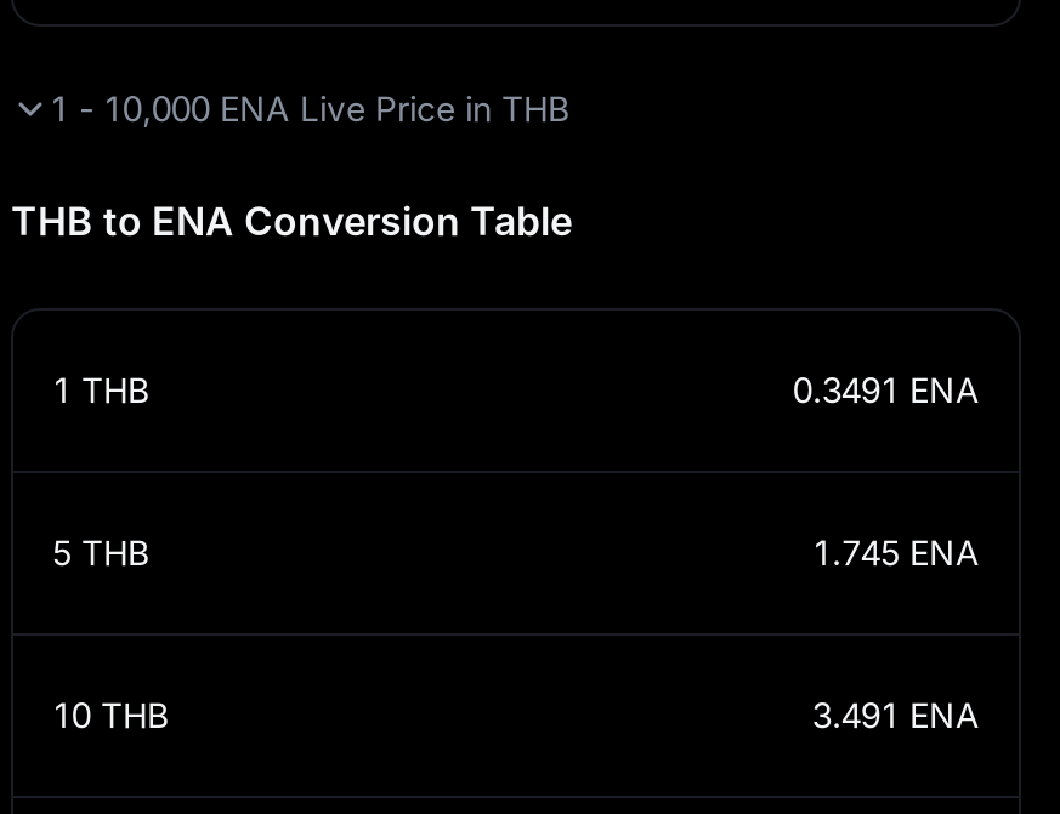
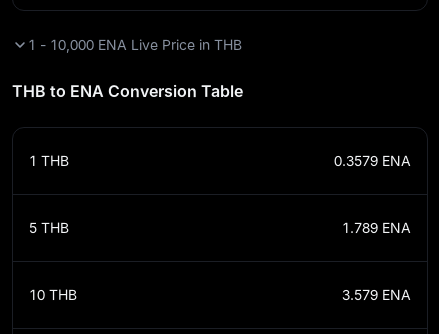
- 0.3491 ENA
+ 0.3579 ENA

- 1.745 ENA
+ 1.789 ENA

- 3.491 ENA
+ 3.579 ENA
